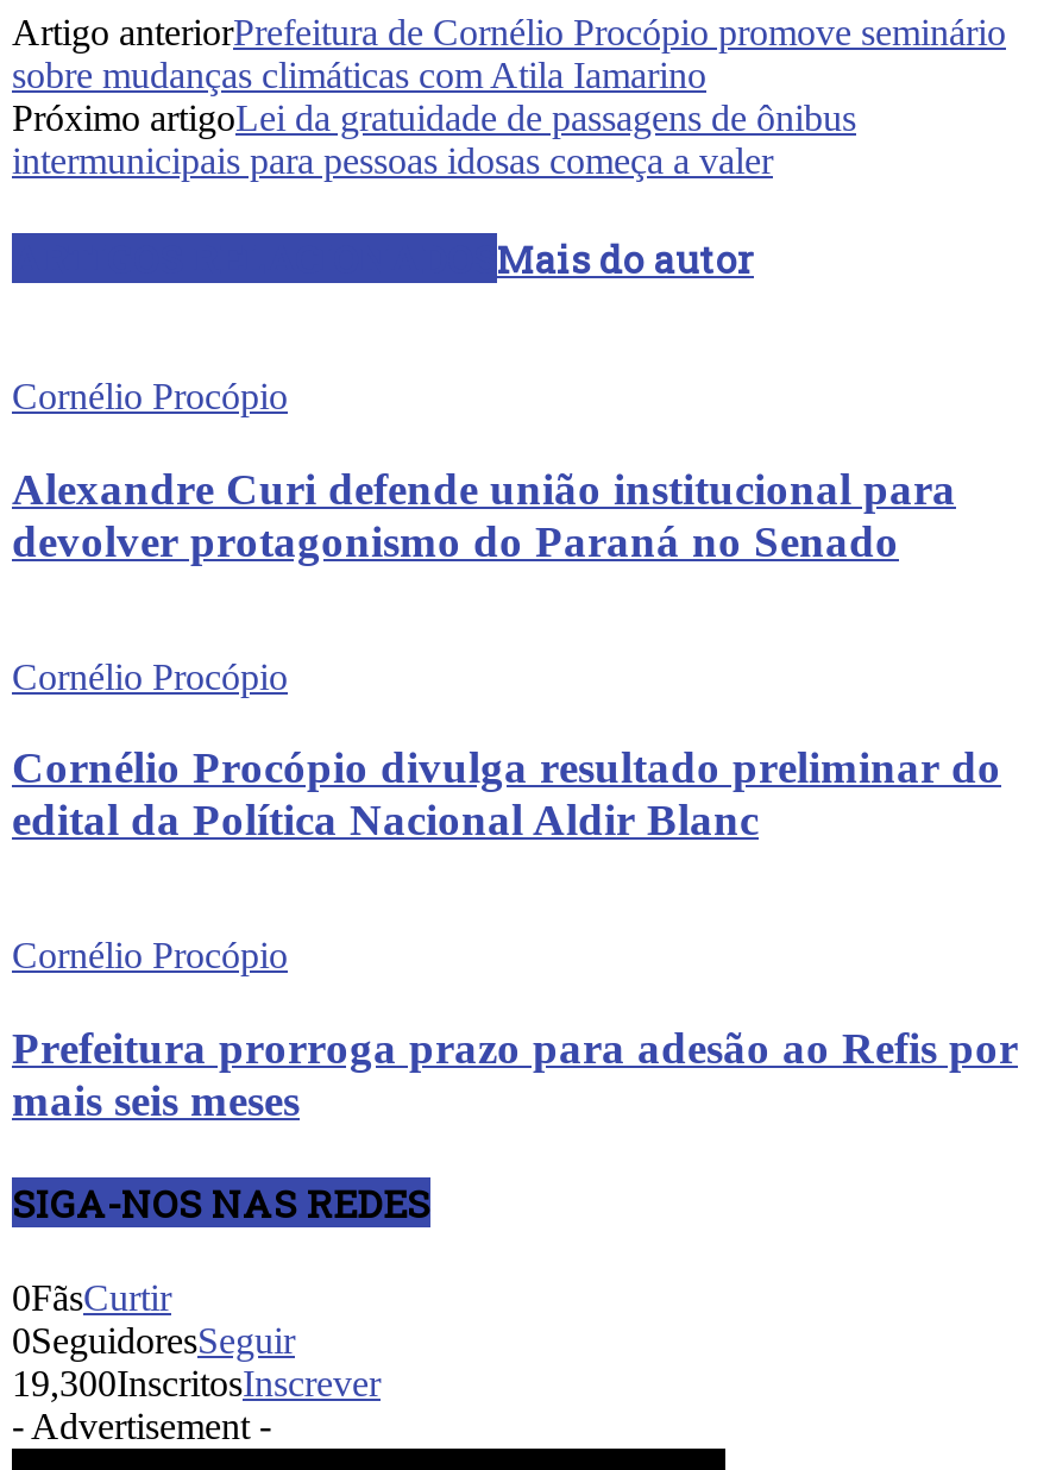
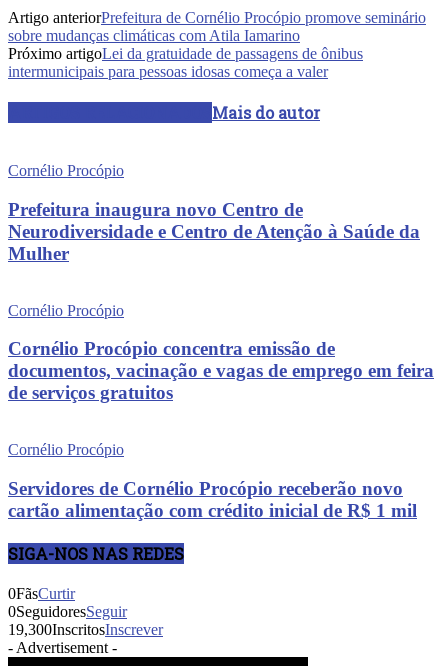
- Alexandre Curi defende união institucional para
- devolver protagonismo do Paraná no Senado
+ Prefeitura inaugura novo Centro de
+ Neurodiversidade e Centro de Atenção à Saúde da
+ Mulher

- Cornélio Procópio divulga resultado preliminar do
- edital da Política Nacional Aldir Blanc
+ Cornélio Procópio concentra emissão de
+ documentos, vacinação e vagas de emprego em feira
+ de serviços gratuitos

- Prefeitura prorroga prazo para adesão ao Refis por
- mais seis meses
+ Servidores de Cornélio Procópio receberão novo
+ cartão alimentação com crédito inicial de R$ 1 mil
